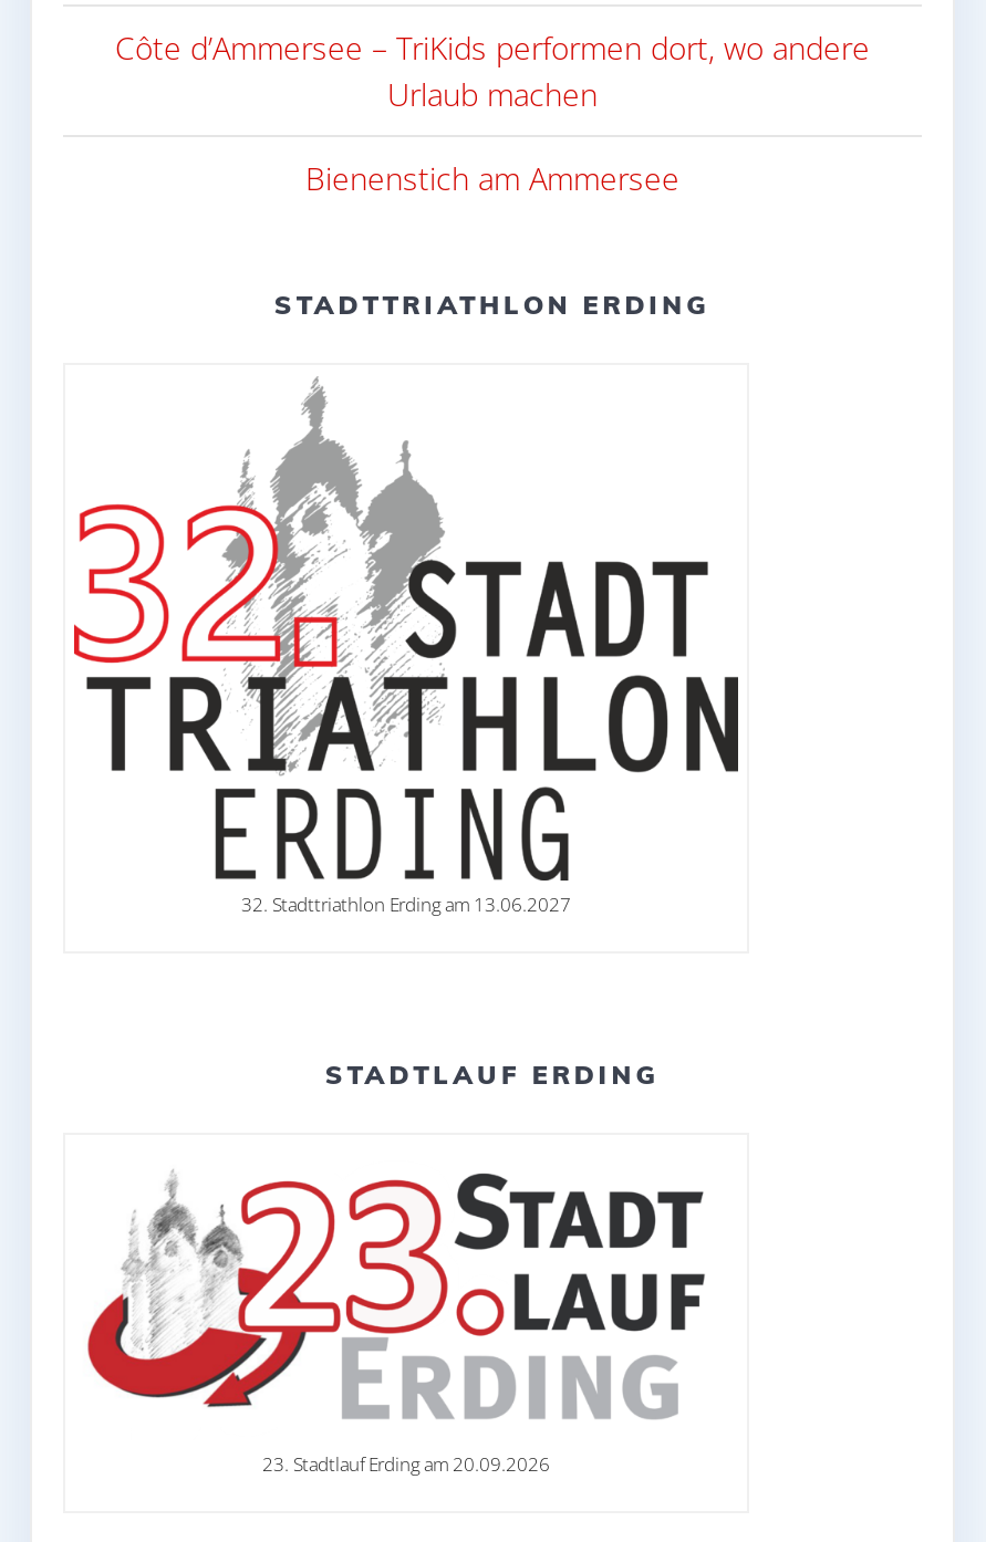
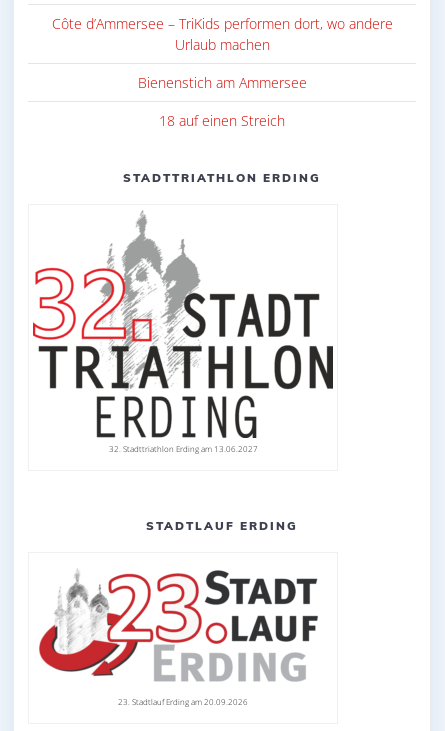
+ 18 auf einen Streich
